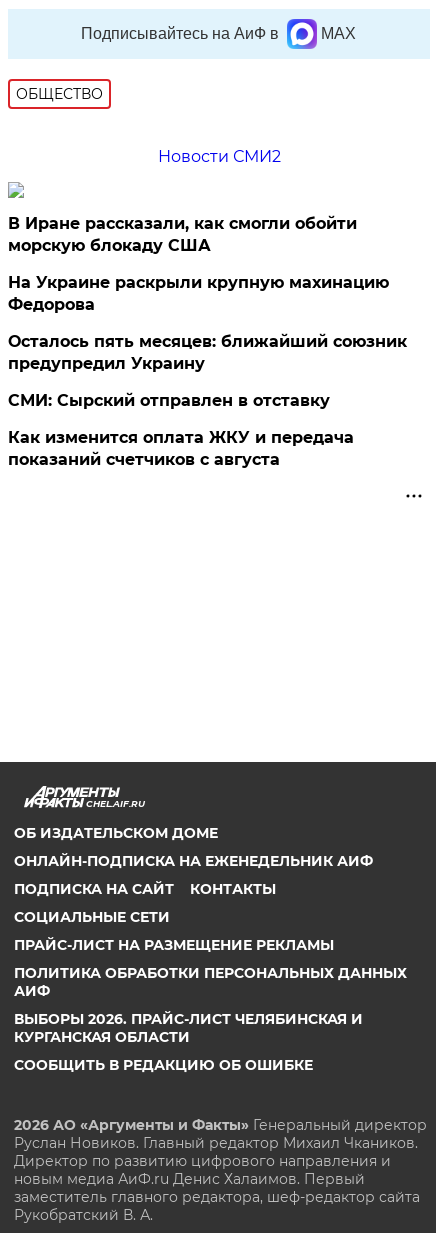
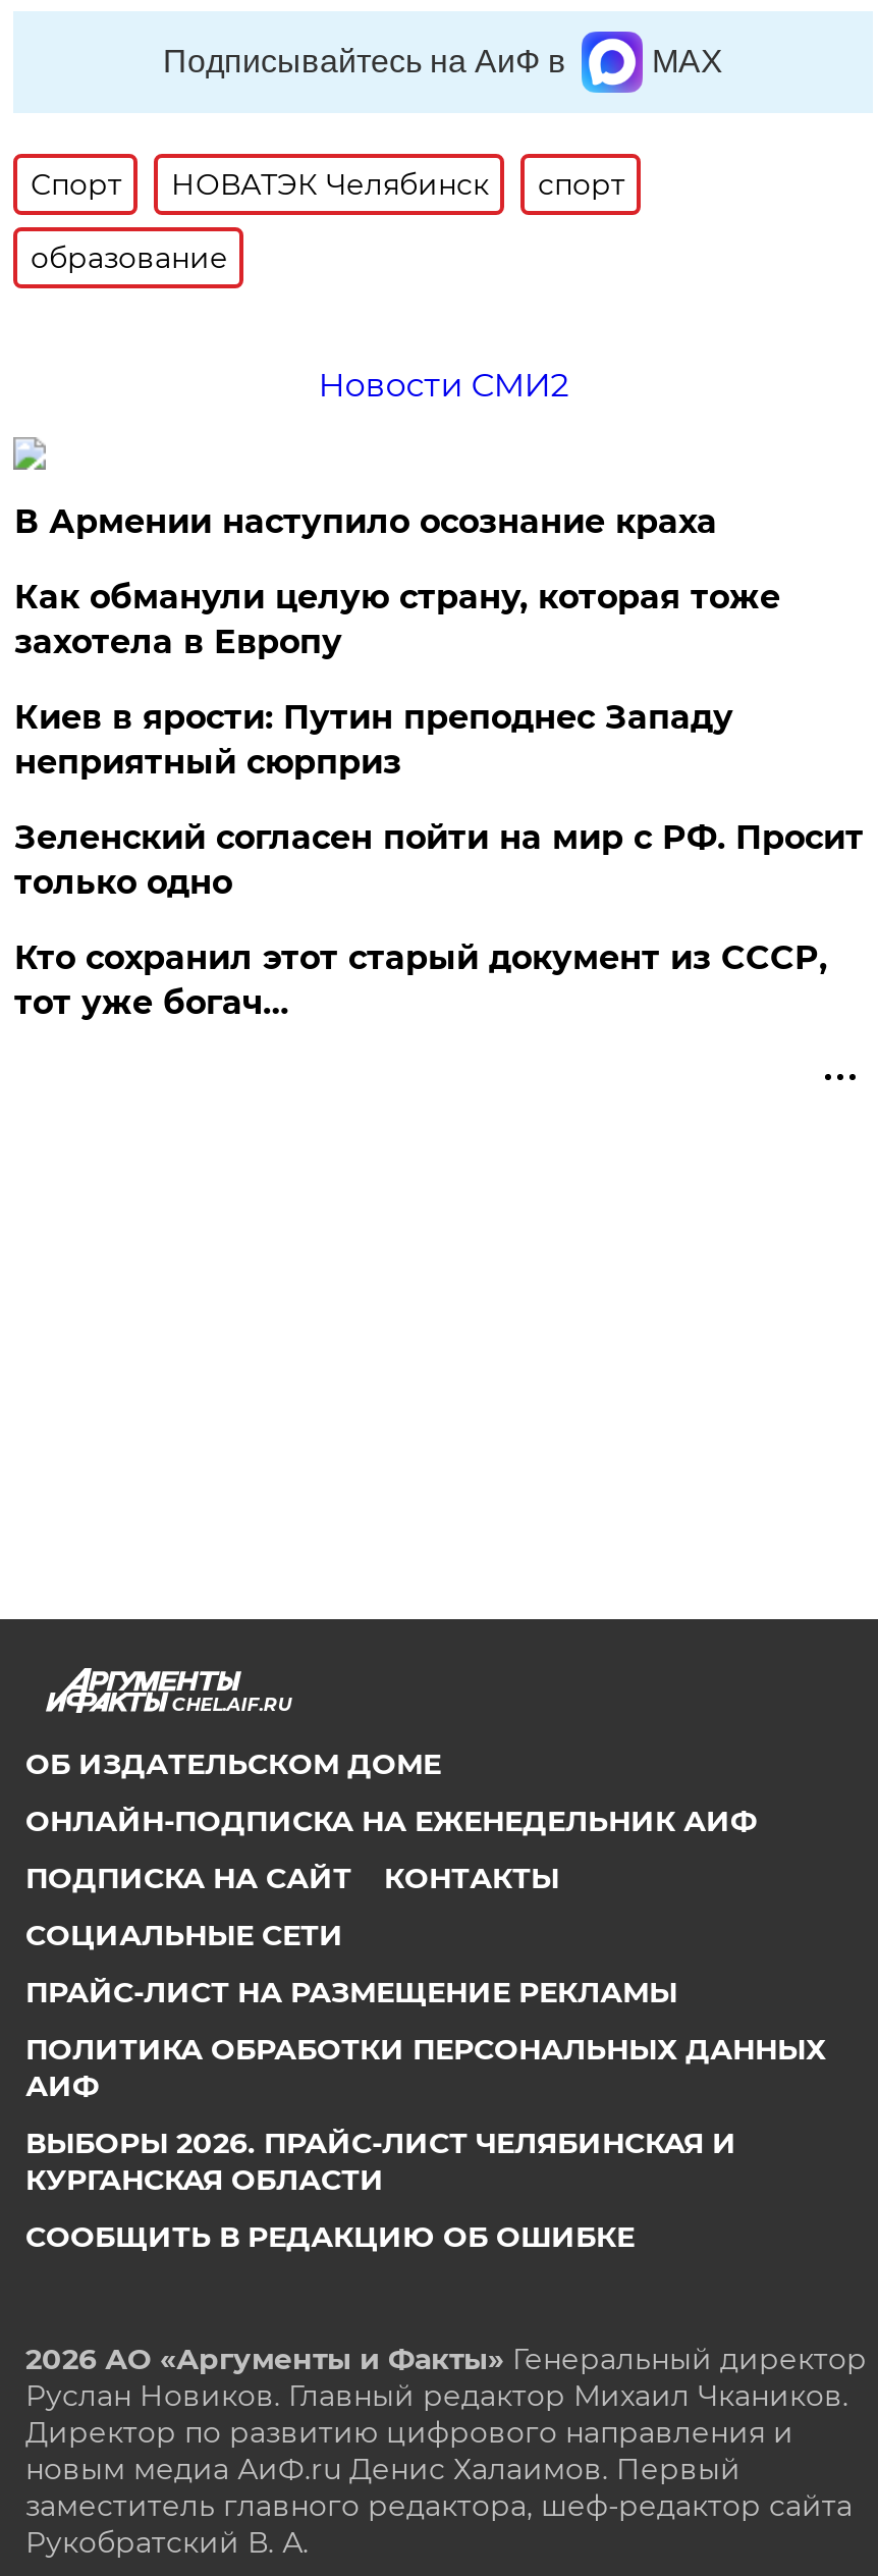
- ОБЩЕСТВО
+ Спорт
+ НОВАТЭК Челябинск
+ спорт
+ образование

- В Иране рассказали, как смогли обойти
- морскую блокаду США
+ В Армении наступило осознание краха

- На Украине раскрыли крупную махинацию
- Федорова
+ Как обманули целую страну, которая тоже
+ захотела в Европу

- Осталось пять месяцев: ближайший союзник
- предупредил Украину
+ Киев в ярости: Путин преподнес Западу
+ неприятный сюрприз

- СМИ: Сырский отправлен в отставку
+ Зеленский согласен пойти на мир с РФ. Просит
+ только одно

- Как изменится оплата ЖКУ и передача
- показаний счетчиков с августа
+ Кто сохранил этот старый документ из СССР,
+ тот уже богач…
